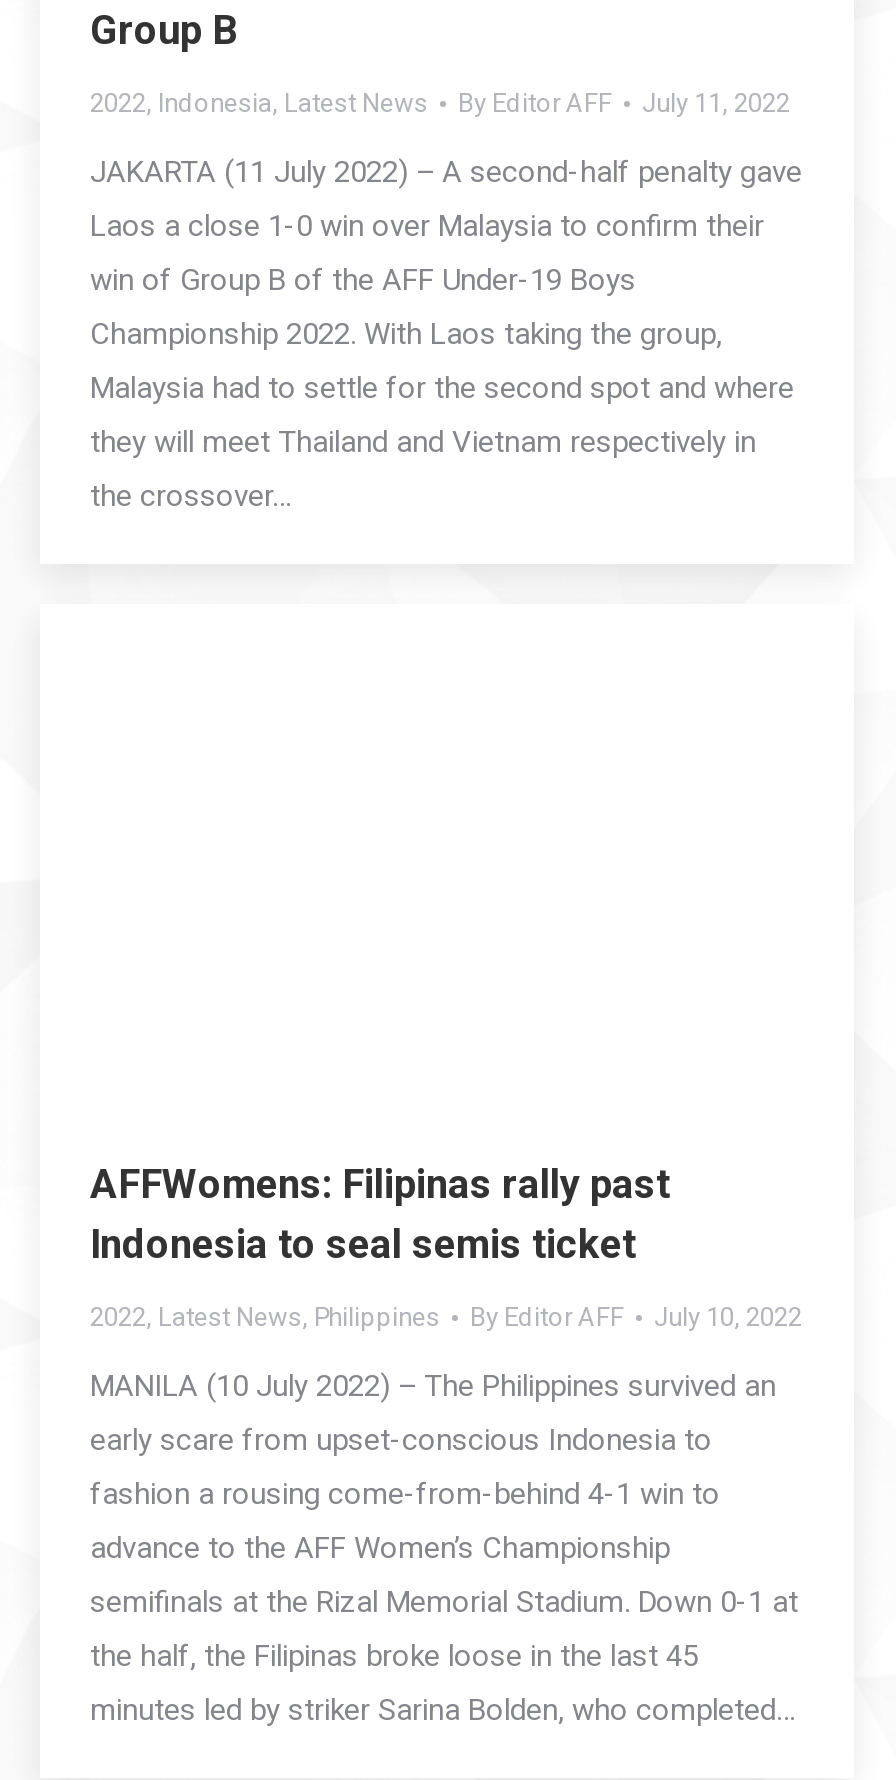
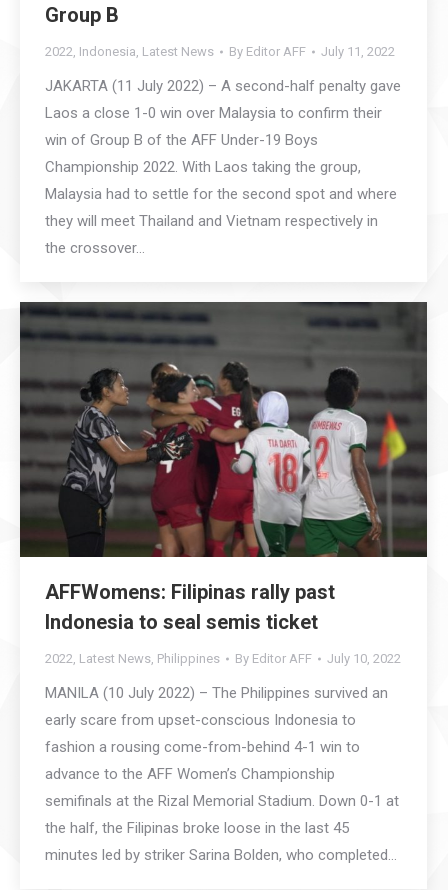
+ [image]
